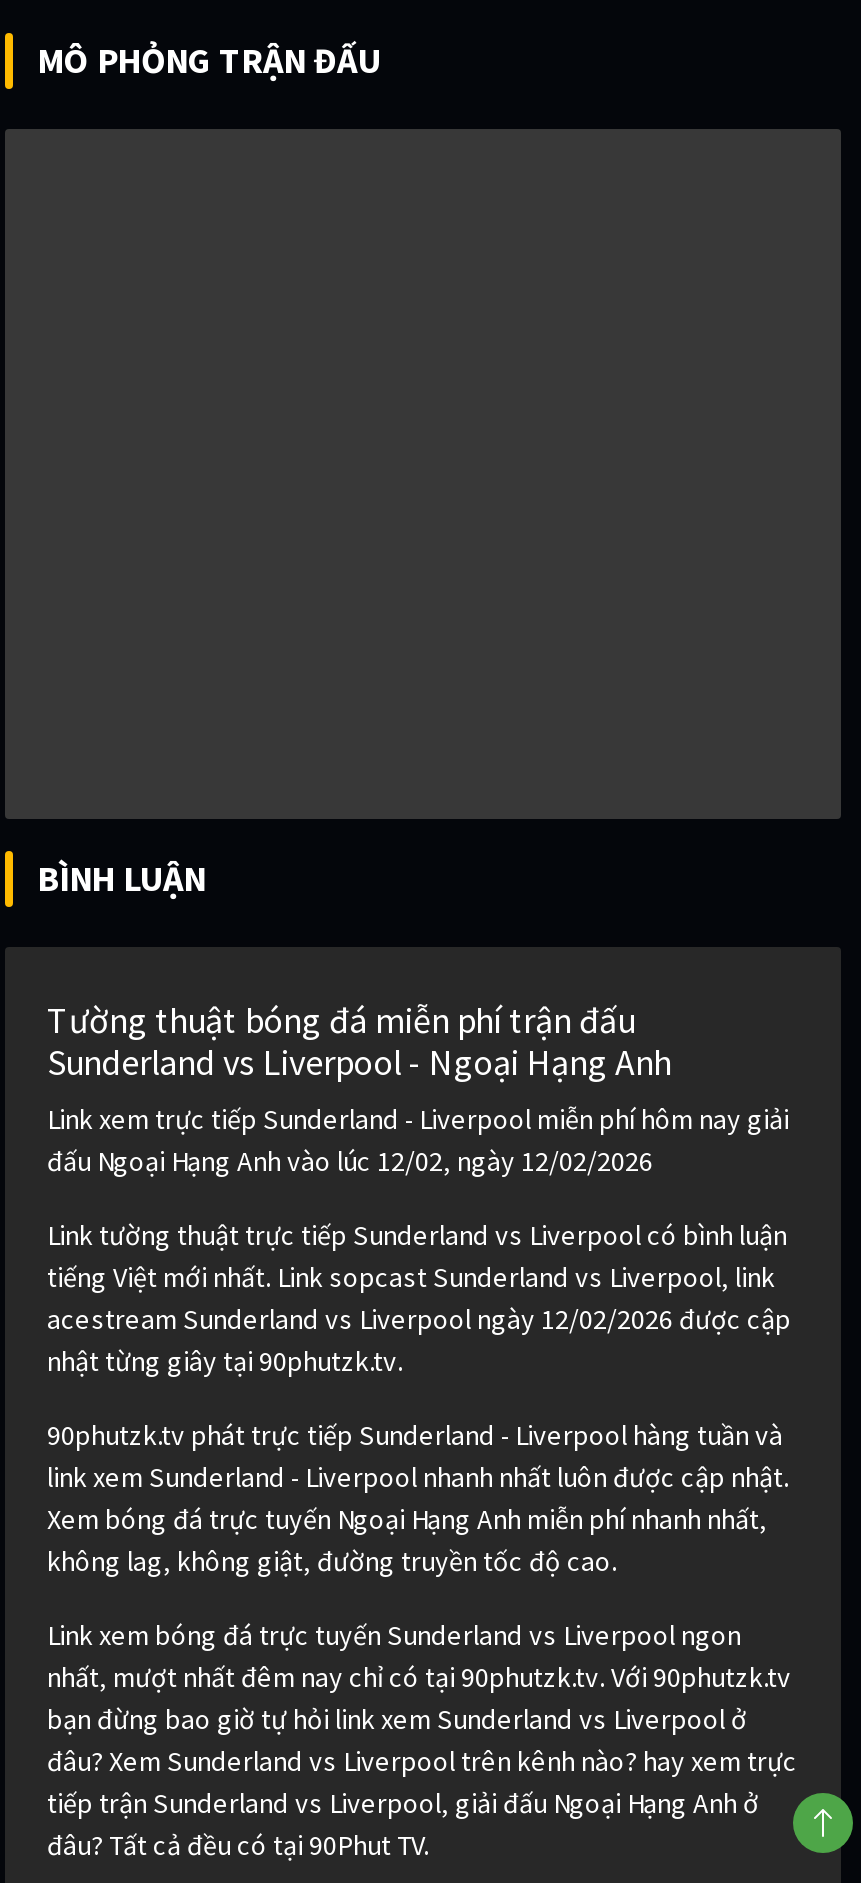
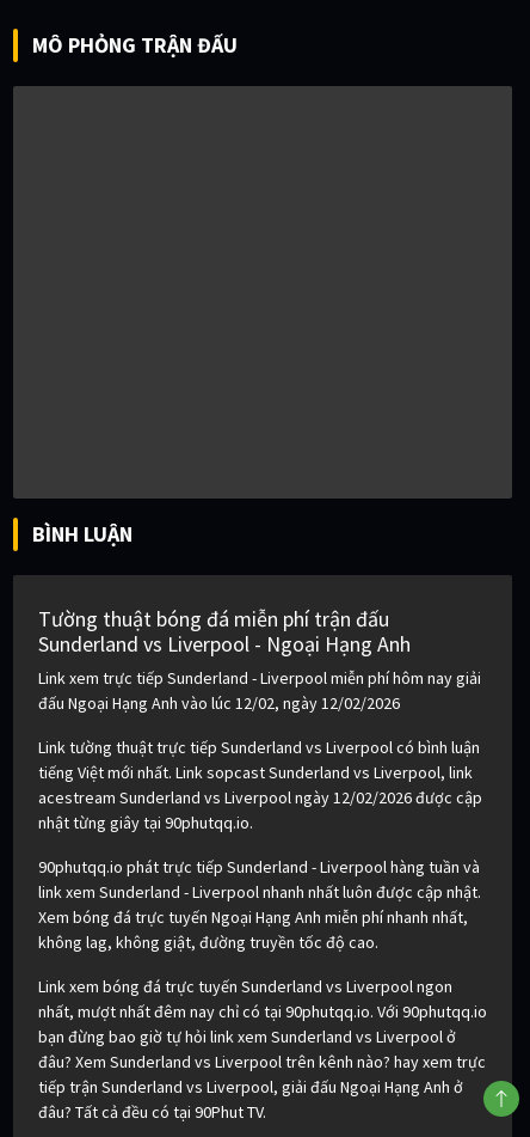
- nhật từng giây tại 90phutzk.tv.
+ nhật từng giây tại 90phutqq.io.

- 90phutzk.tv phát trực tiếp Sunderland - Liverpool hàng tuần và
+ 90phutqq.io phát trực tiếp Sunderland - Liverpool hàng tuần và

- nhất, mượt nhất đêm nay chỉ có tại 90phutzk.tv. Với 90phutzk.tv
+ nhất, mượt nhất đêm nay chỉ có tại 90phutqq.io. Với 90phutqq.io
